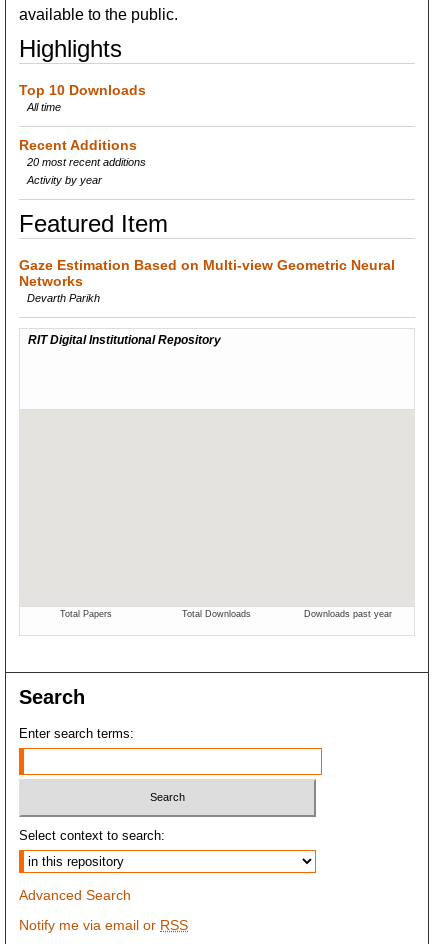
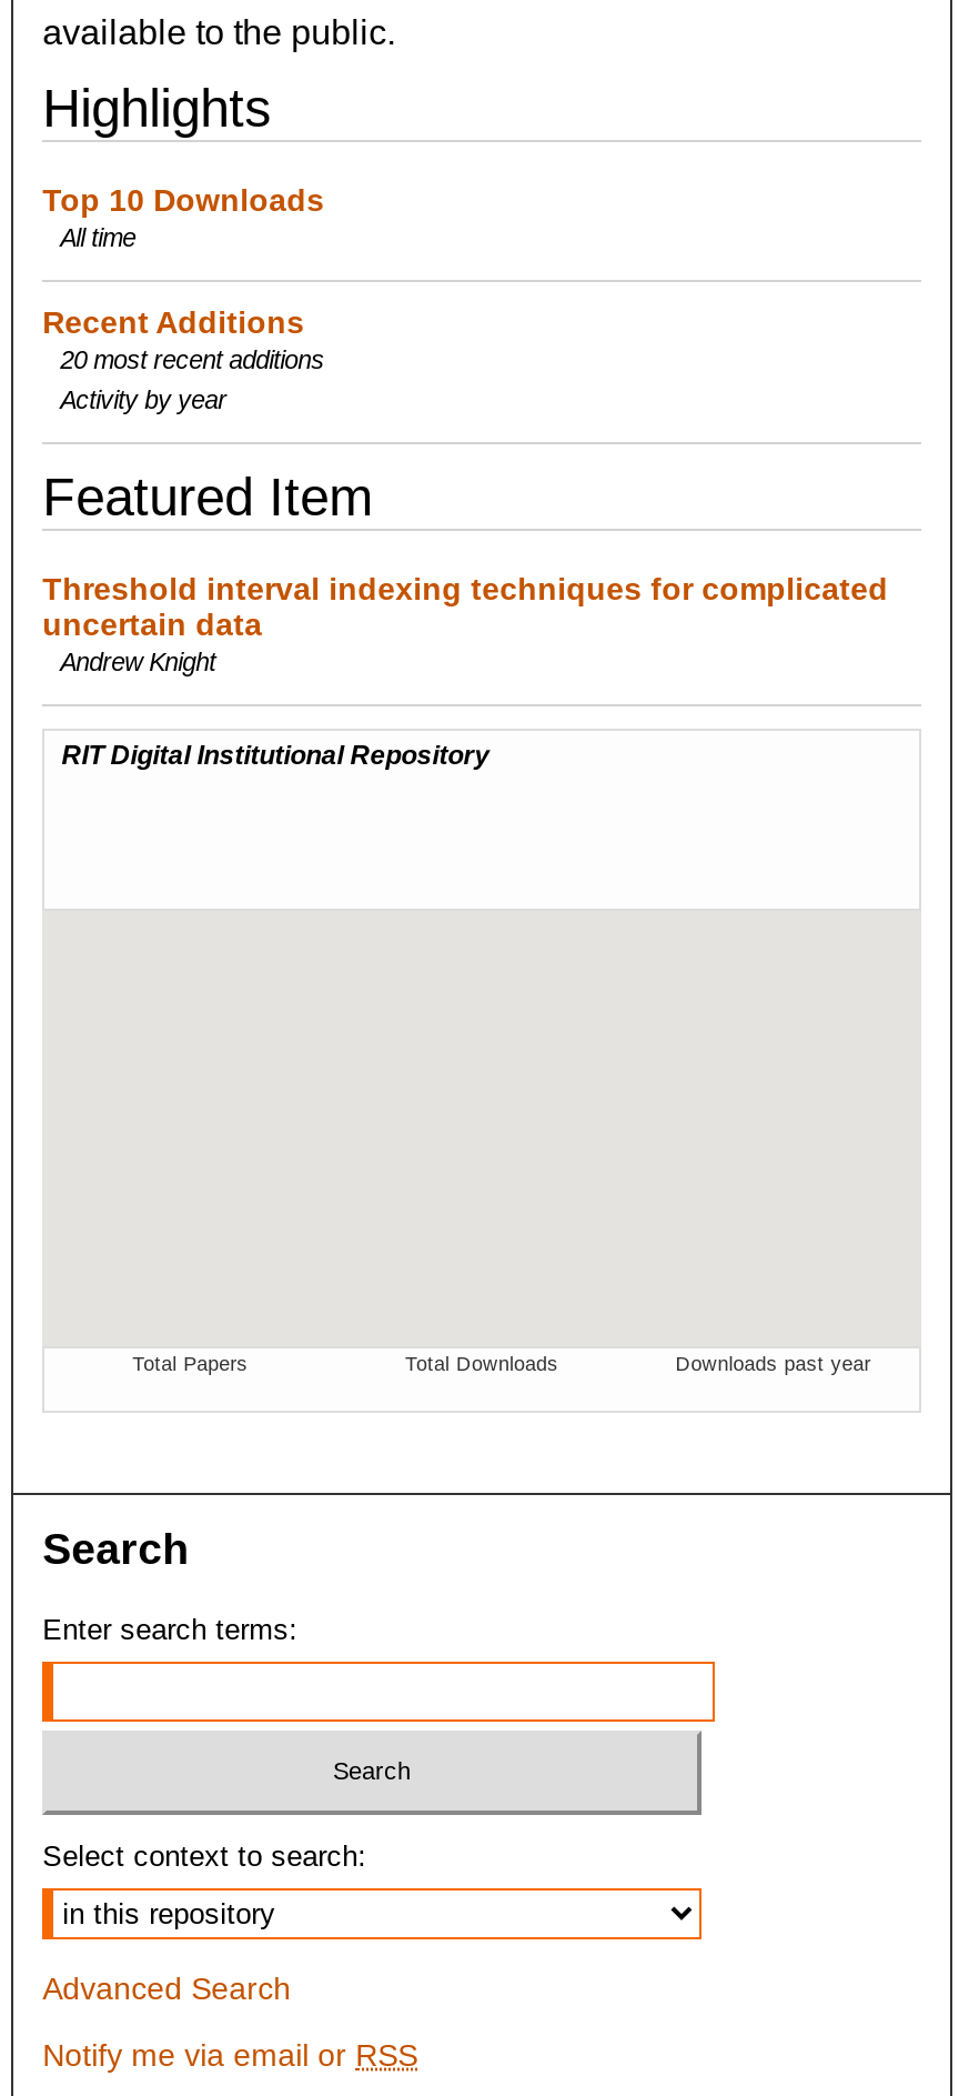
- Gaze Estimation Based on Multi-view Geometric Neural
- Networks
- Devarth Parikh
+ Threshold interval indexing techniques for complicated
+ uncertain data
+ Andrew Knight
